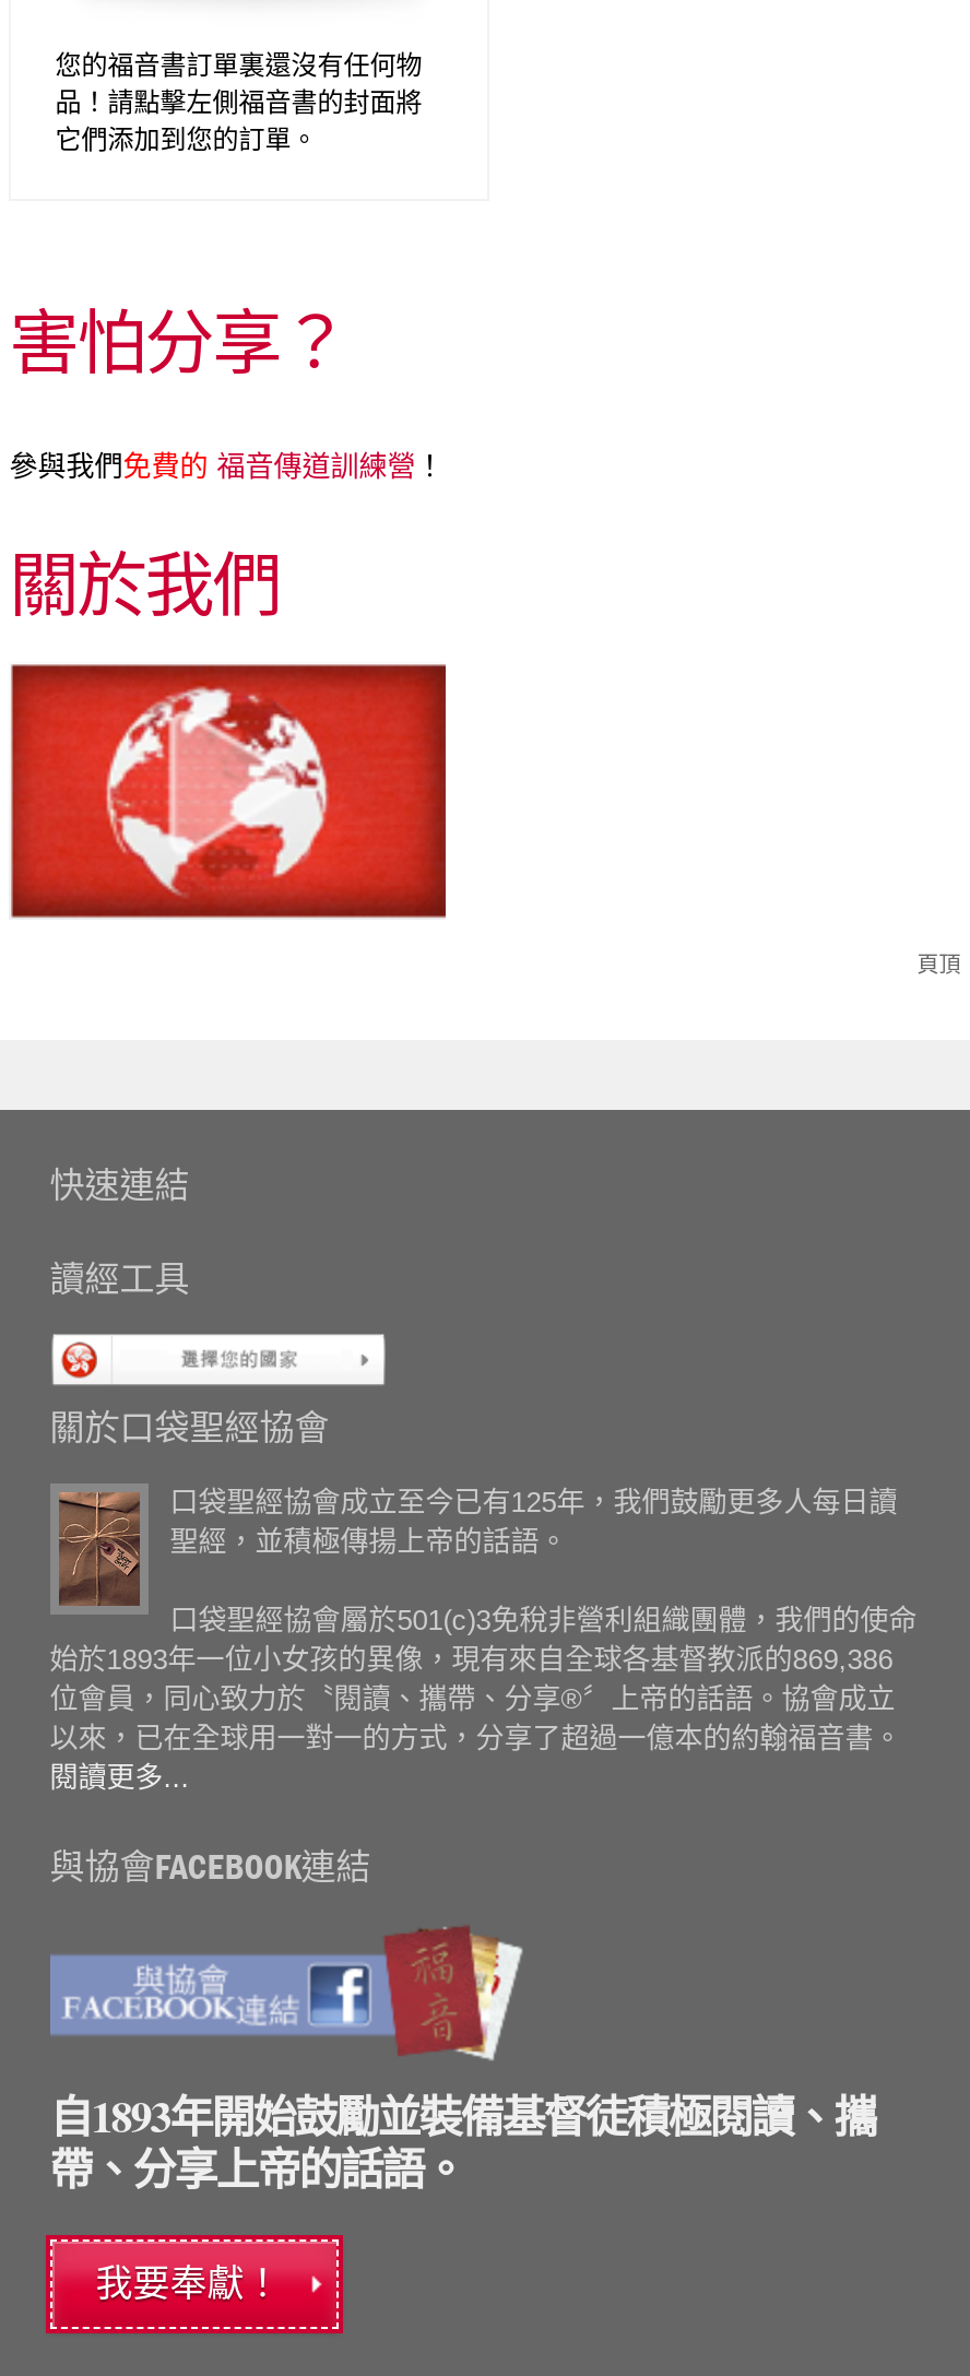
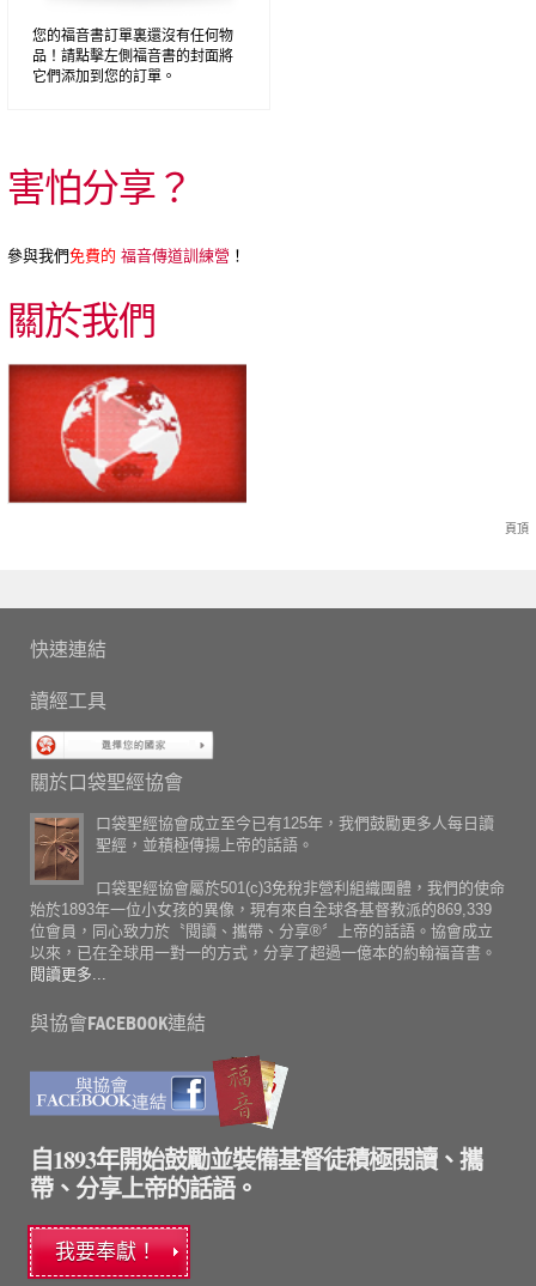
- 始於1893年一位小女孩的異像，現有來自全球各基督教派的869,386
+ 始於1893年一位小女孩的異像，現有來自全球各基督教派的869,339
